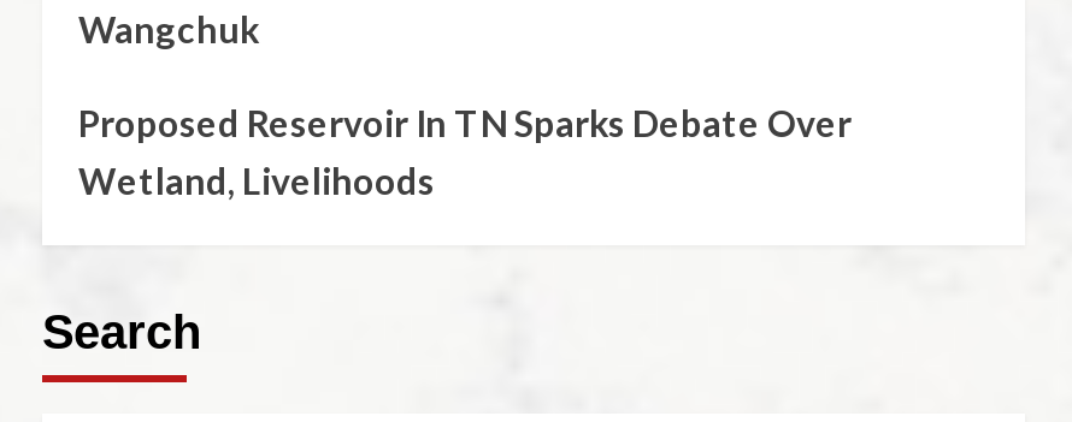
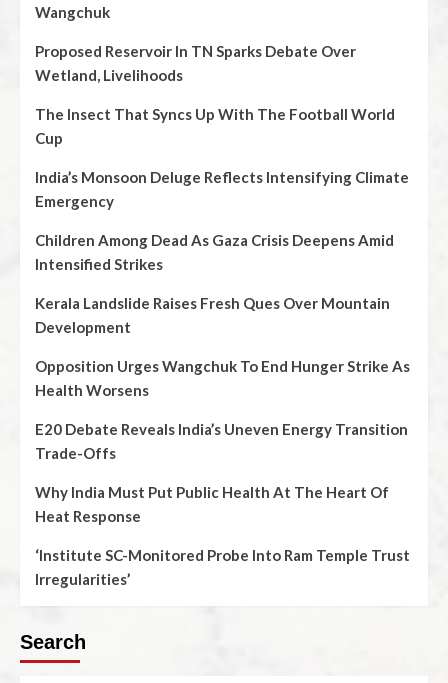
+ The Insect That Syncs Up With The Football World
+ Cup
+ India’s Monsoon Deluge Reflects Intensifying Climate
+ Emergency
+ Children Among Dead As Gaza Crisis Deepens Amid
+ Intensified Strikes
+ Kerala Landslide Raises Fresh Ques Over Mountain
+ Development
+ Opposition Urges Wangchuk To End Hunger Strike As
+ Health Worsens
+ E20 Debate Reveals India’s Uneven Energy Transition
+ Trade-Offs
+ Why India Must Put Public Health At The Heart Of
+ Heat Response
+ ‘Institute SC-Monitored Probe Into Ram Temple Trust
+ Irregularities’
